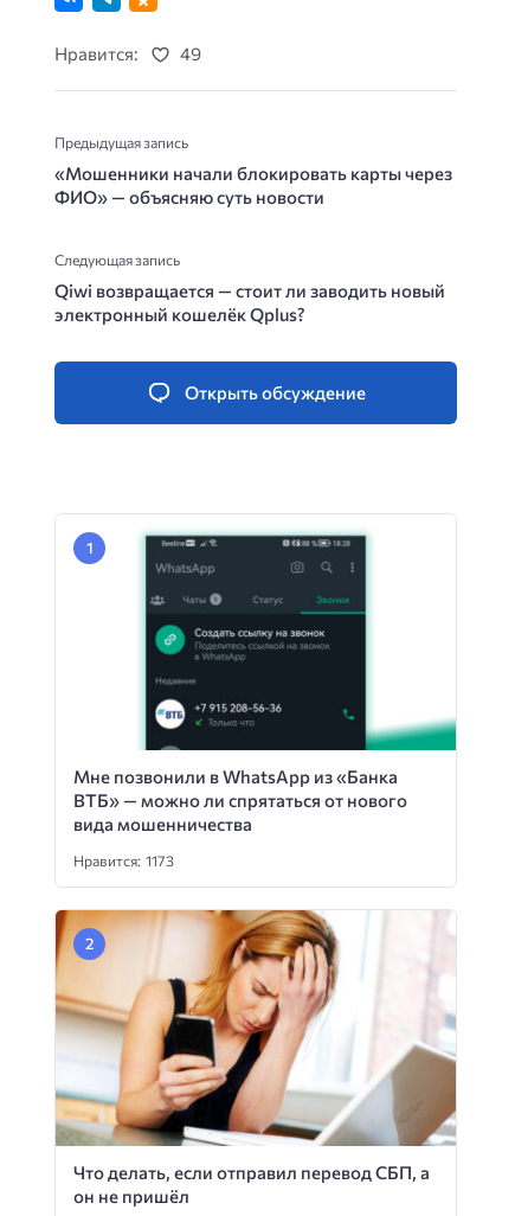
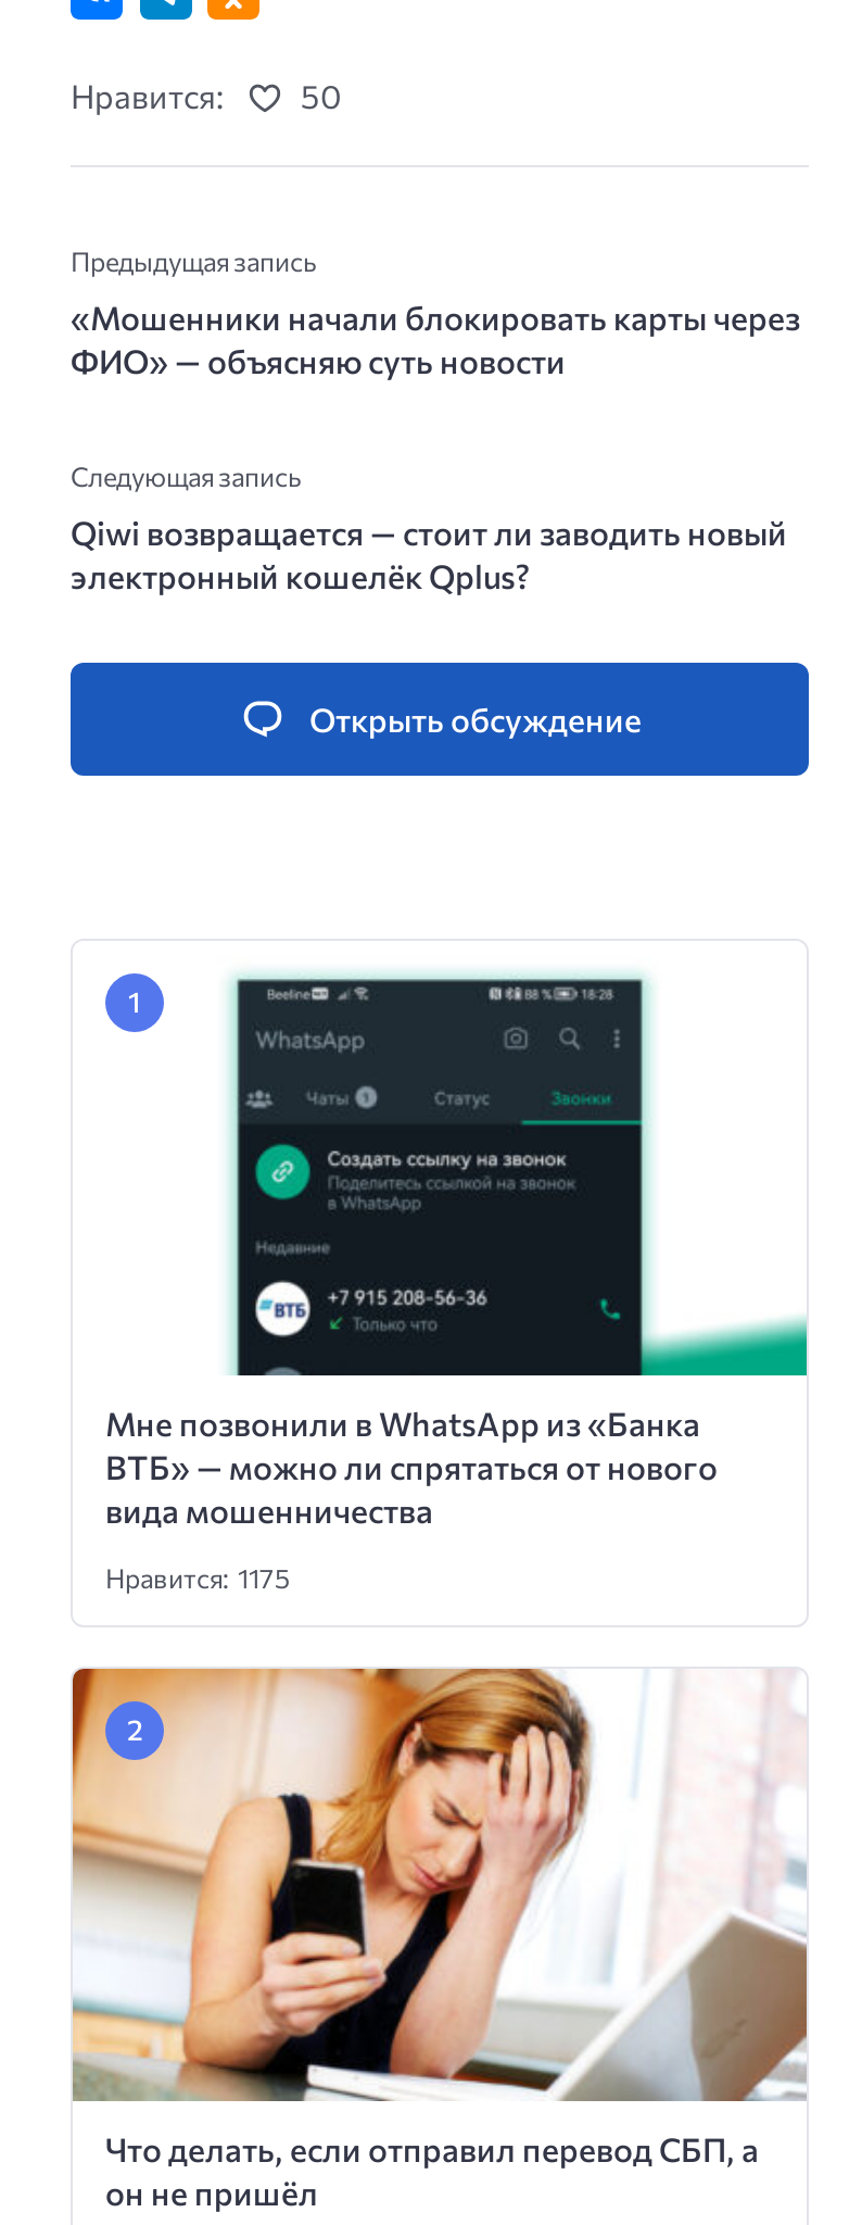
- Нравится: 49
+ Нравится: 50

- Нравится: 1173
+ Нравится: 1175
